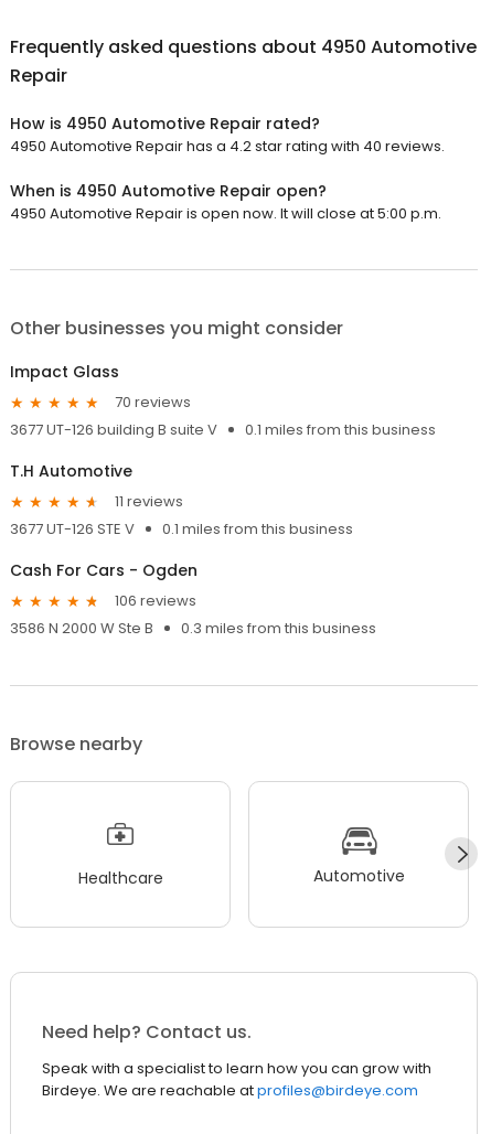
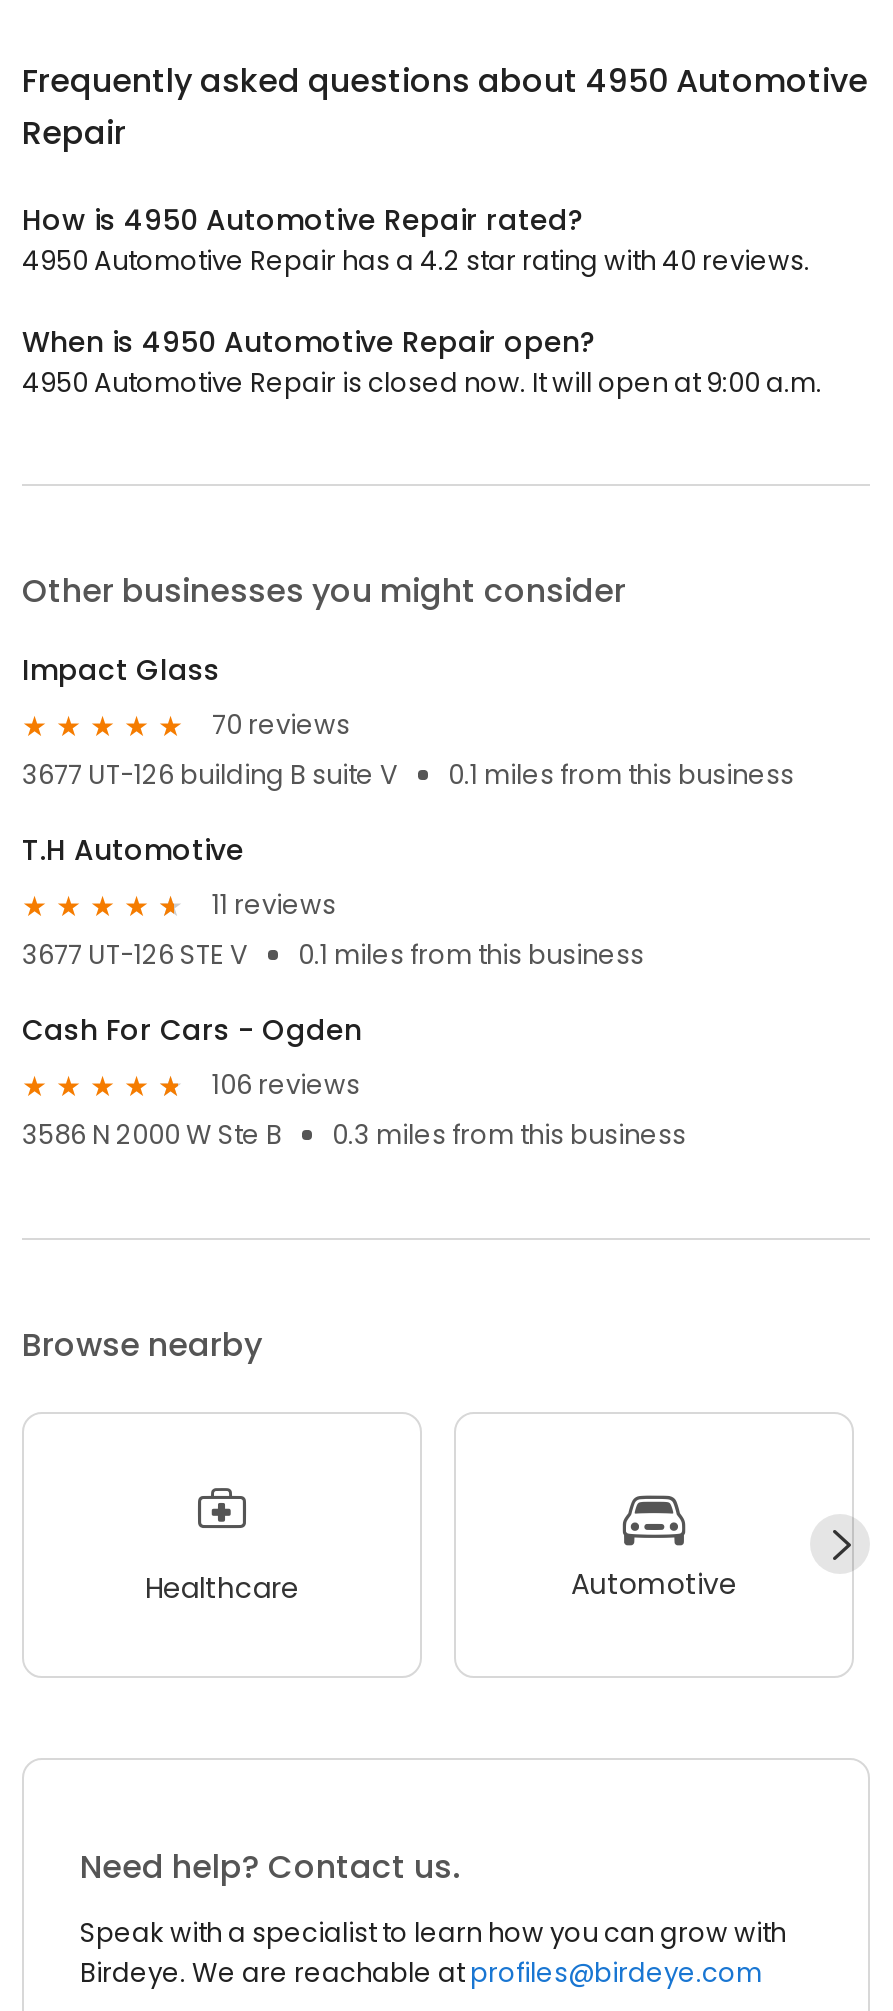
- 4950 Automotive Repair is open now. It will close at 5:00 p.m.
+ 4950 Automotive Repair is closed now. It will open at 9:00 a.m.
